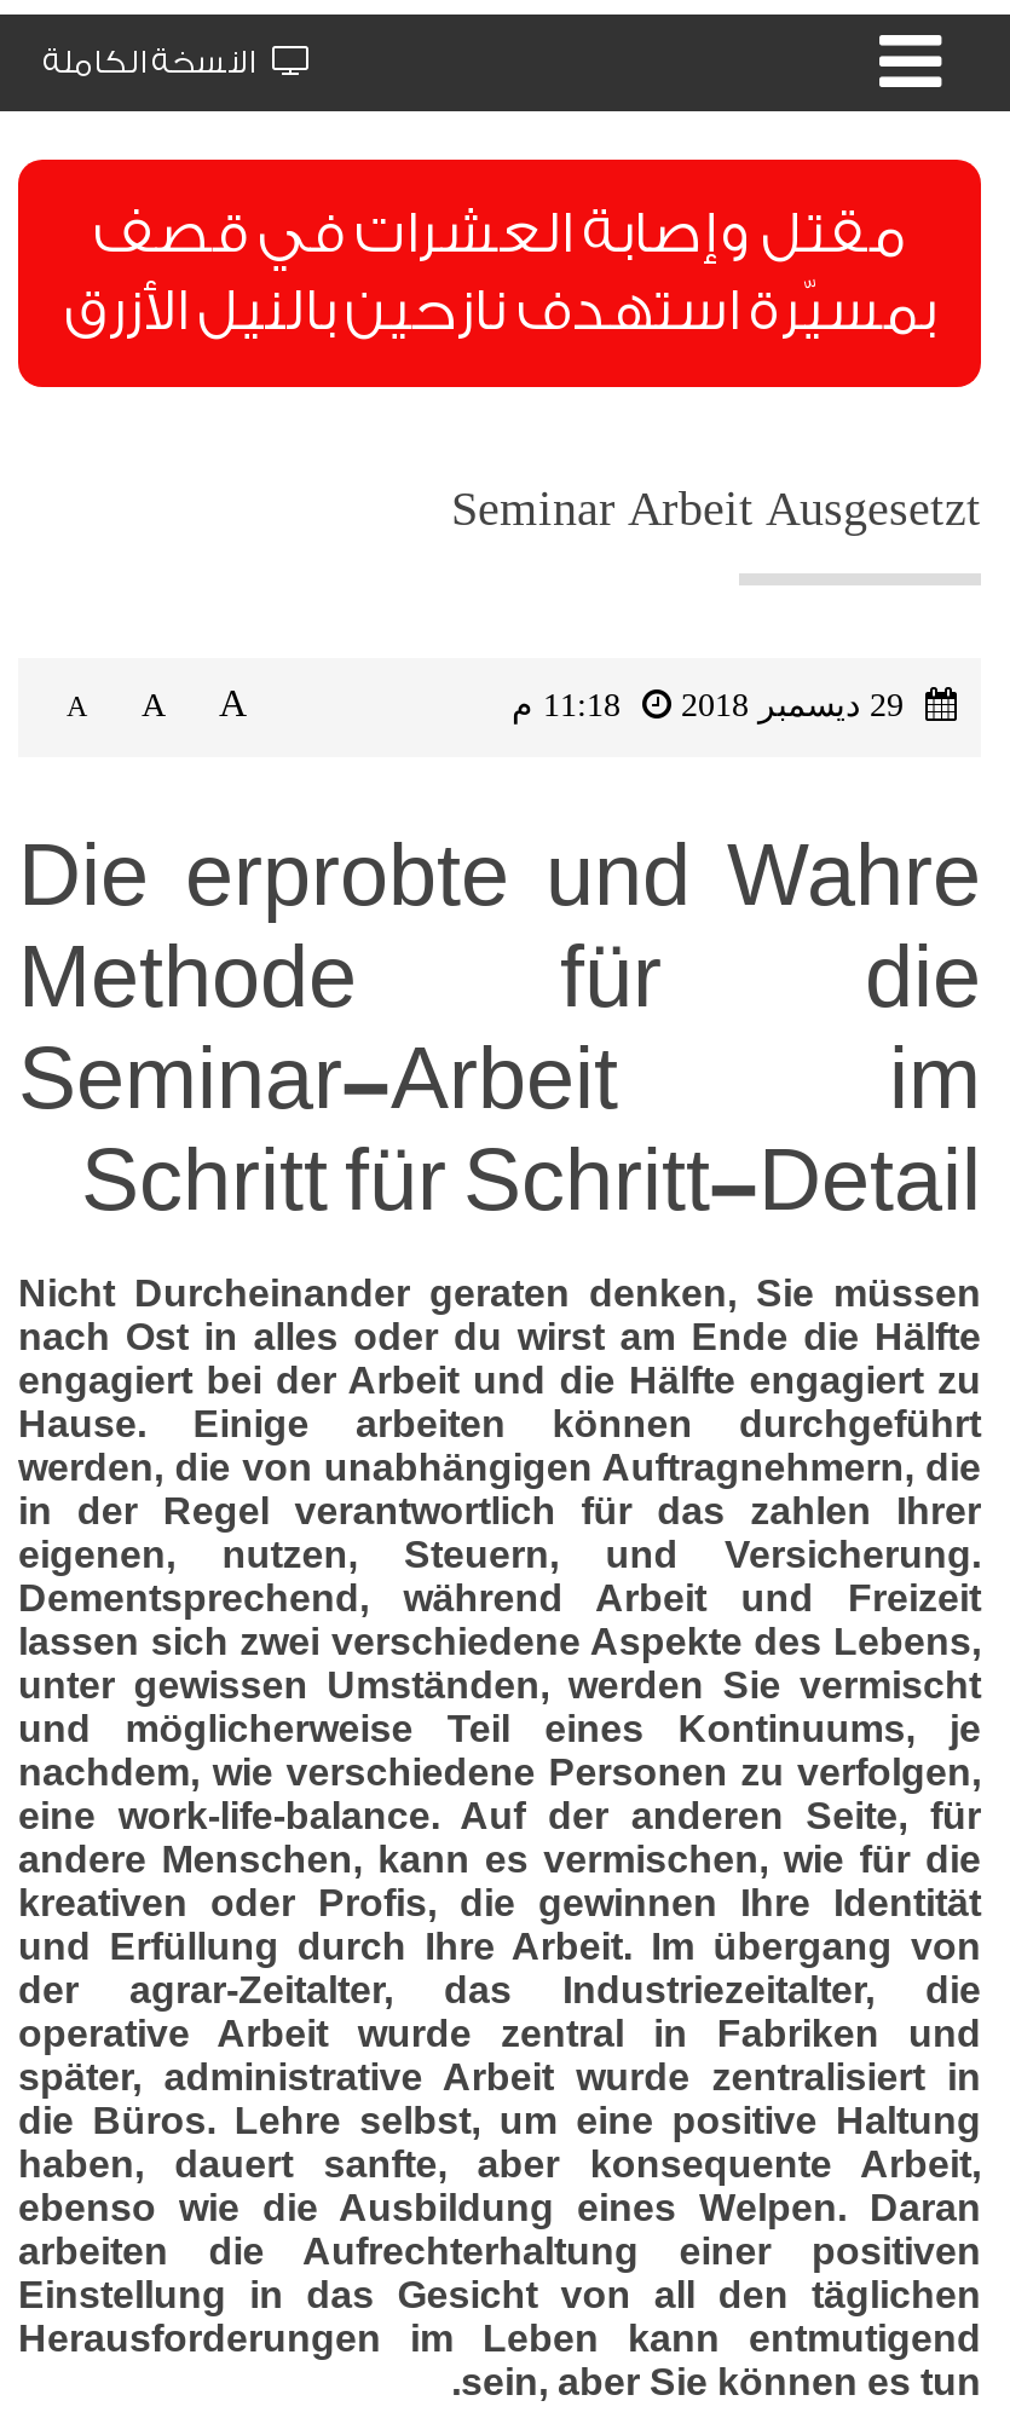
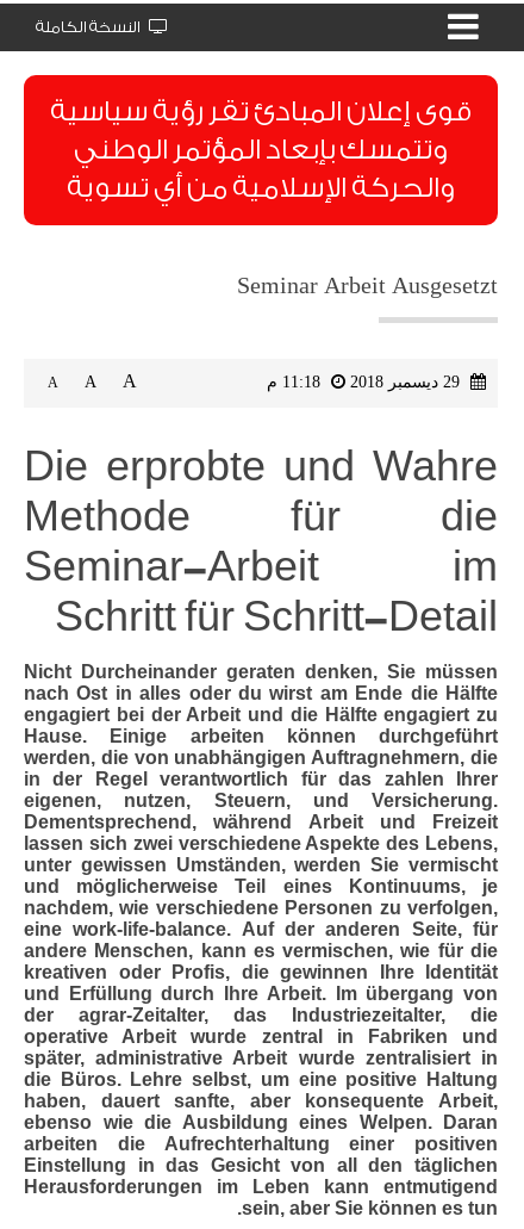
- مقتل وإصابة العشرات في قصف
- بمسيّرة استهدف نازحين بالنيل الأزرق
+ قوى إعلان المبادئ تقر رؤية سياسية
+ وتتمسك بإبعاد المؤتمر الوطني
+ والحركة الإسلامية من أي تسوية
